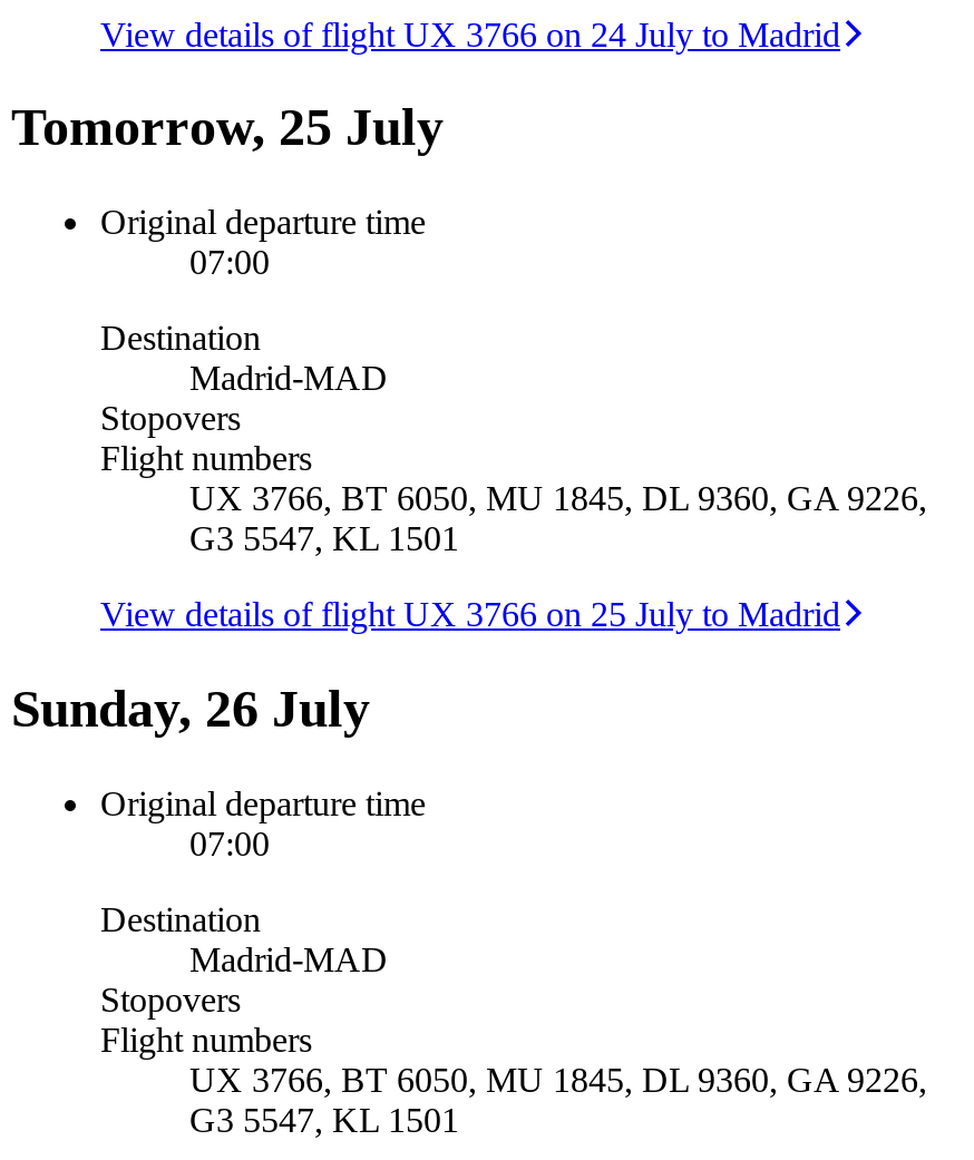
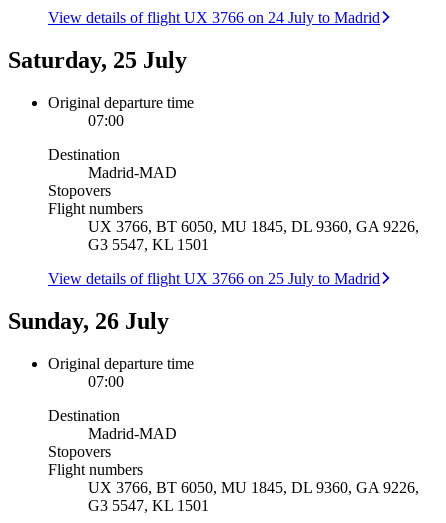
- Tomorrow, 25 July
+ Saturday, 25 July
